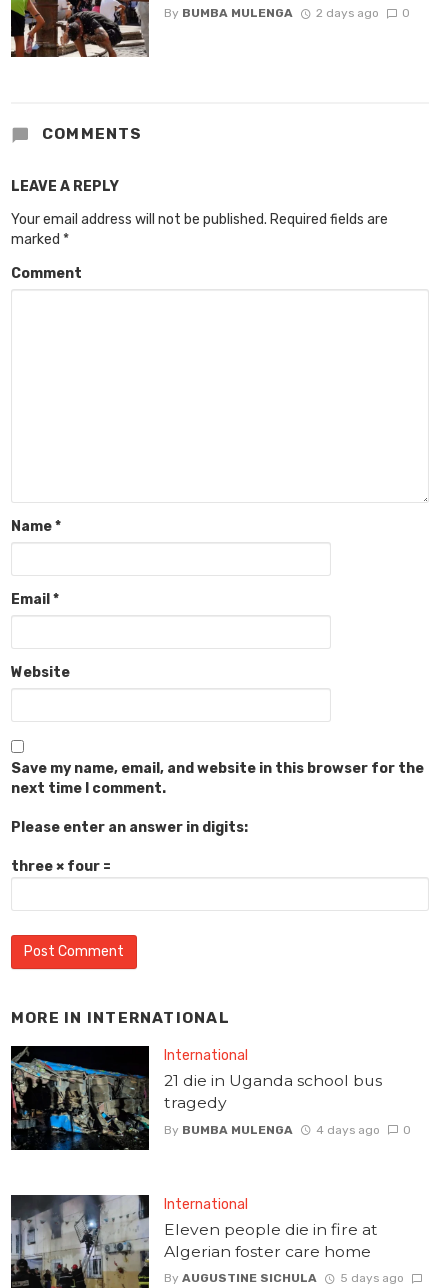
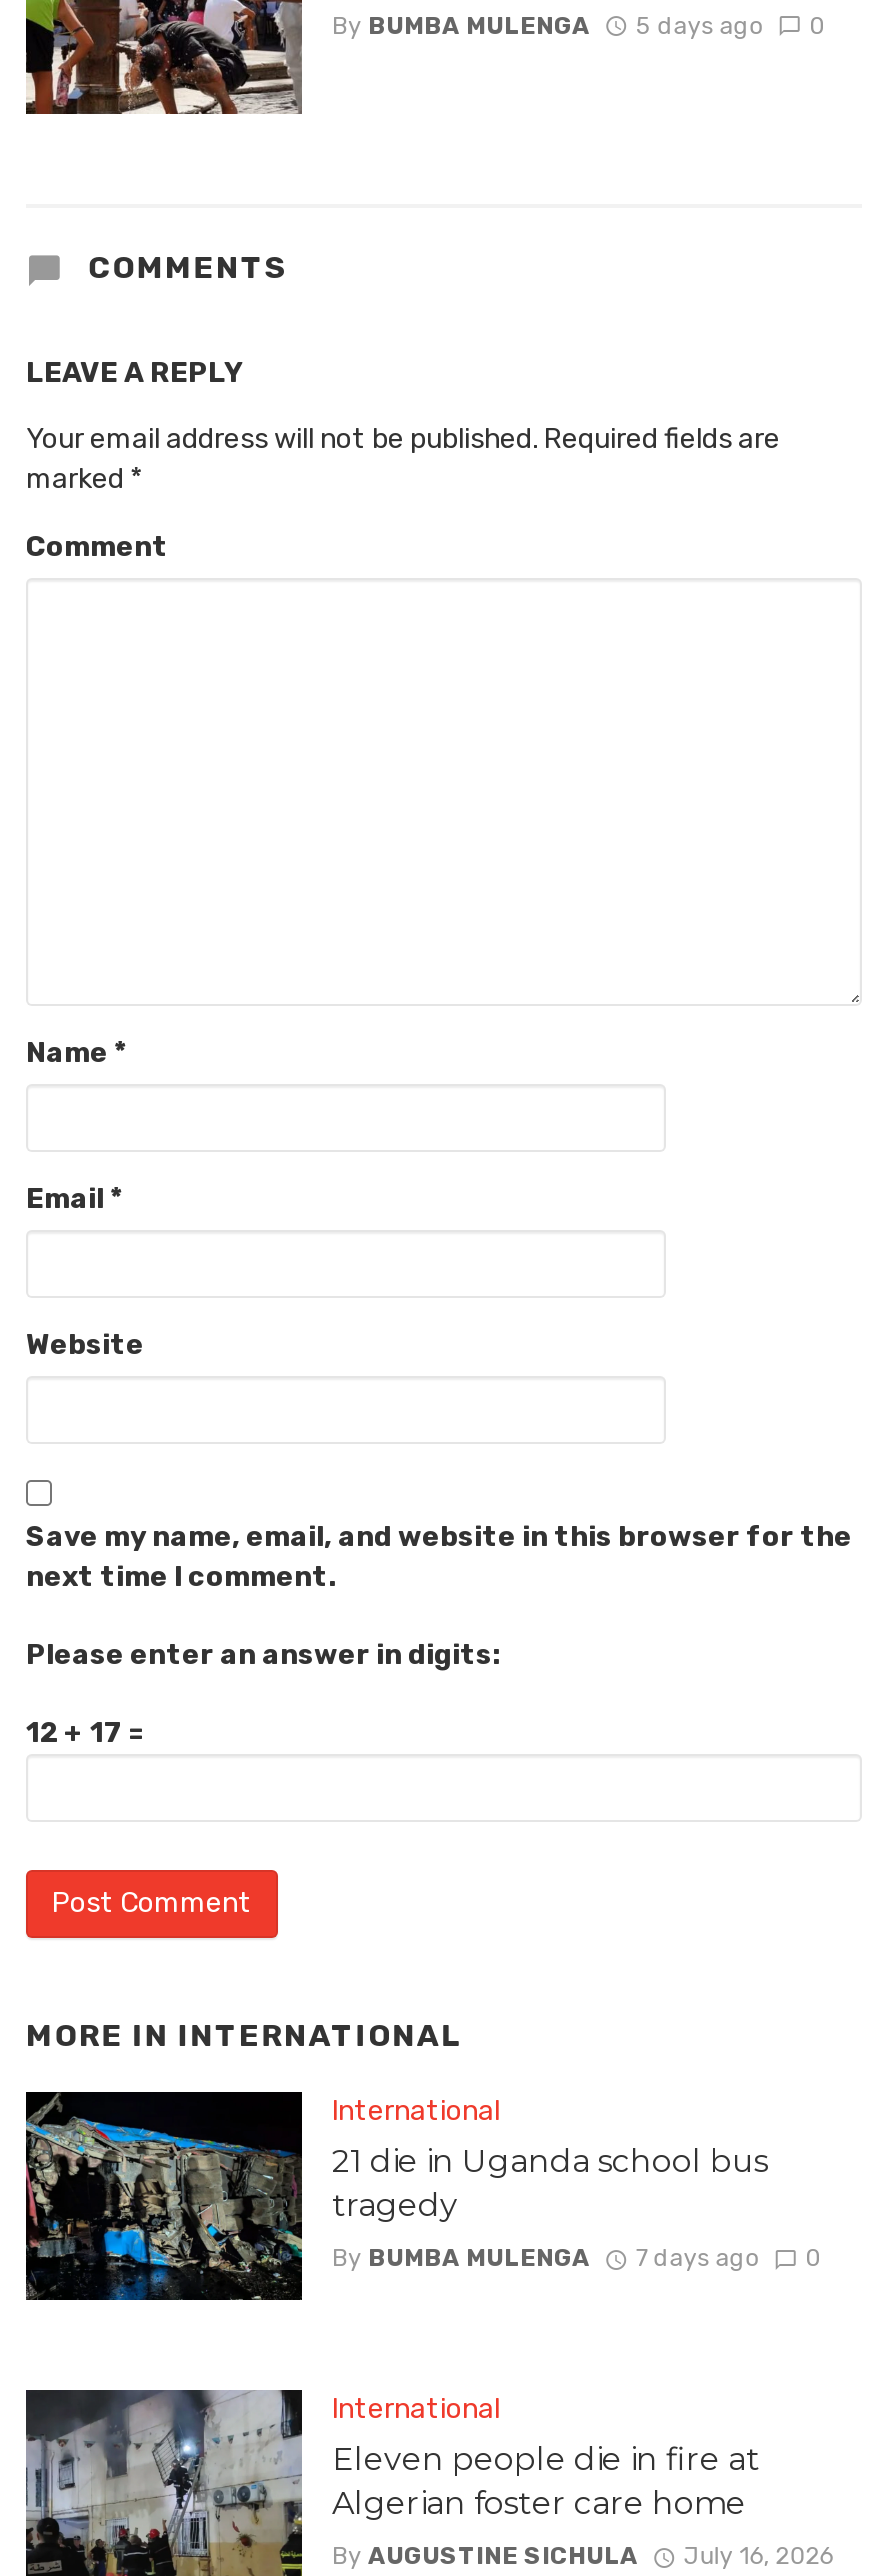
- By BUMBA MULENGA 2 days ago 0
+ By BUMBA MULENGA 5 days ago 0

- three × four =
+ 12 + 17 =

- By BUMBA MULENGA 4 days ago 0
+ By BUMBA MULENGA 7 days ago 0

- By AUGUSTINE SICHULA 5 days ago
+ By AUGUSTINE SICHULA July 16, 2026
